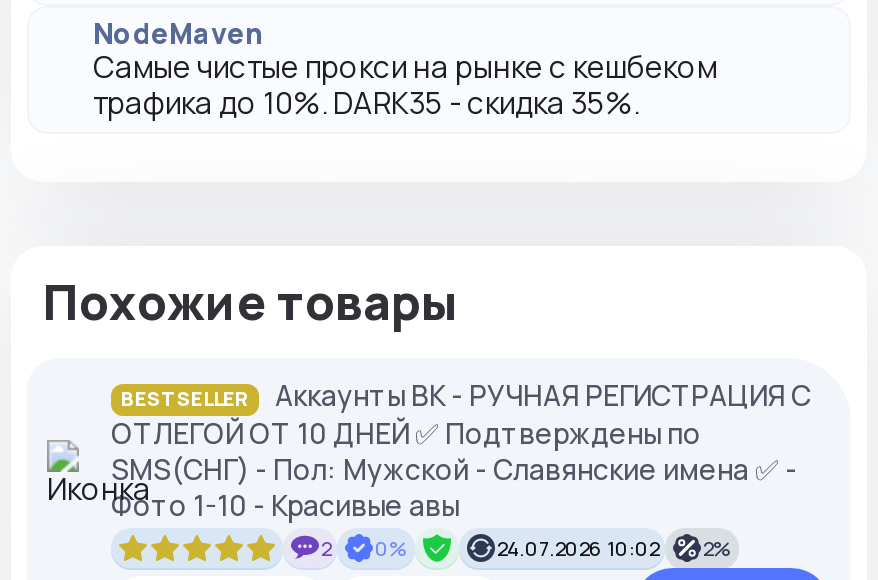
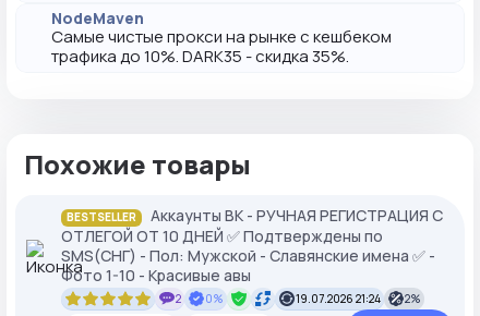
- 24.07.2026 10:02 2%
+ 19.07.2026 21:24 2%
